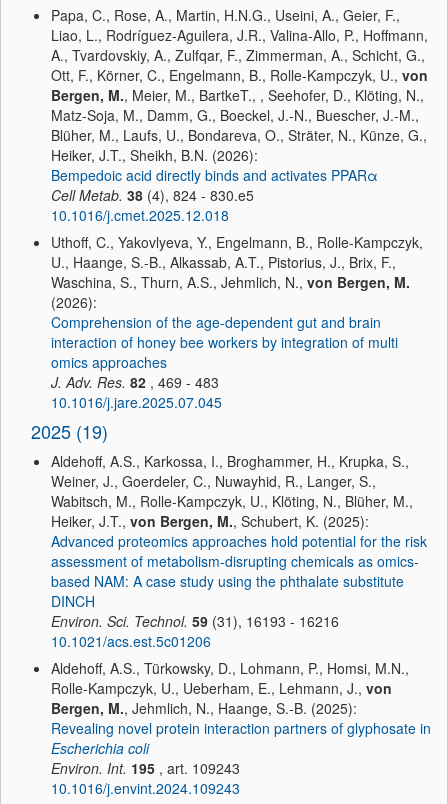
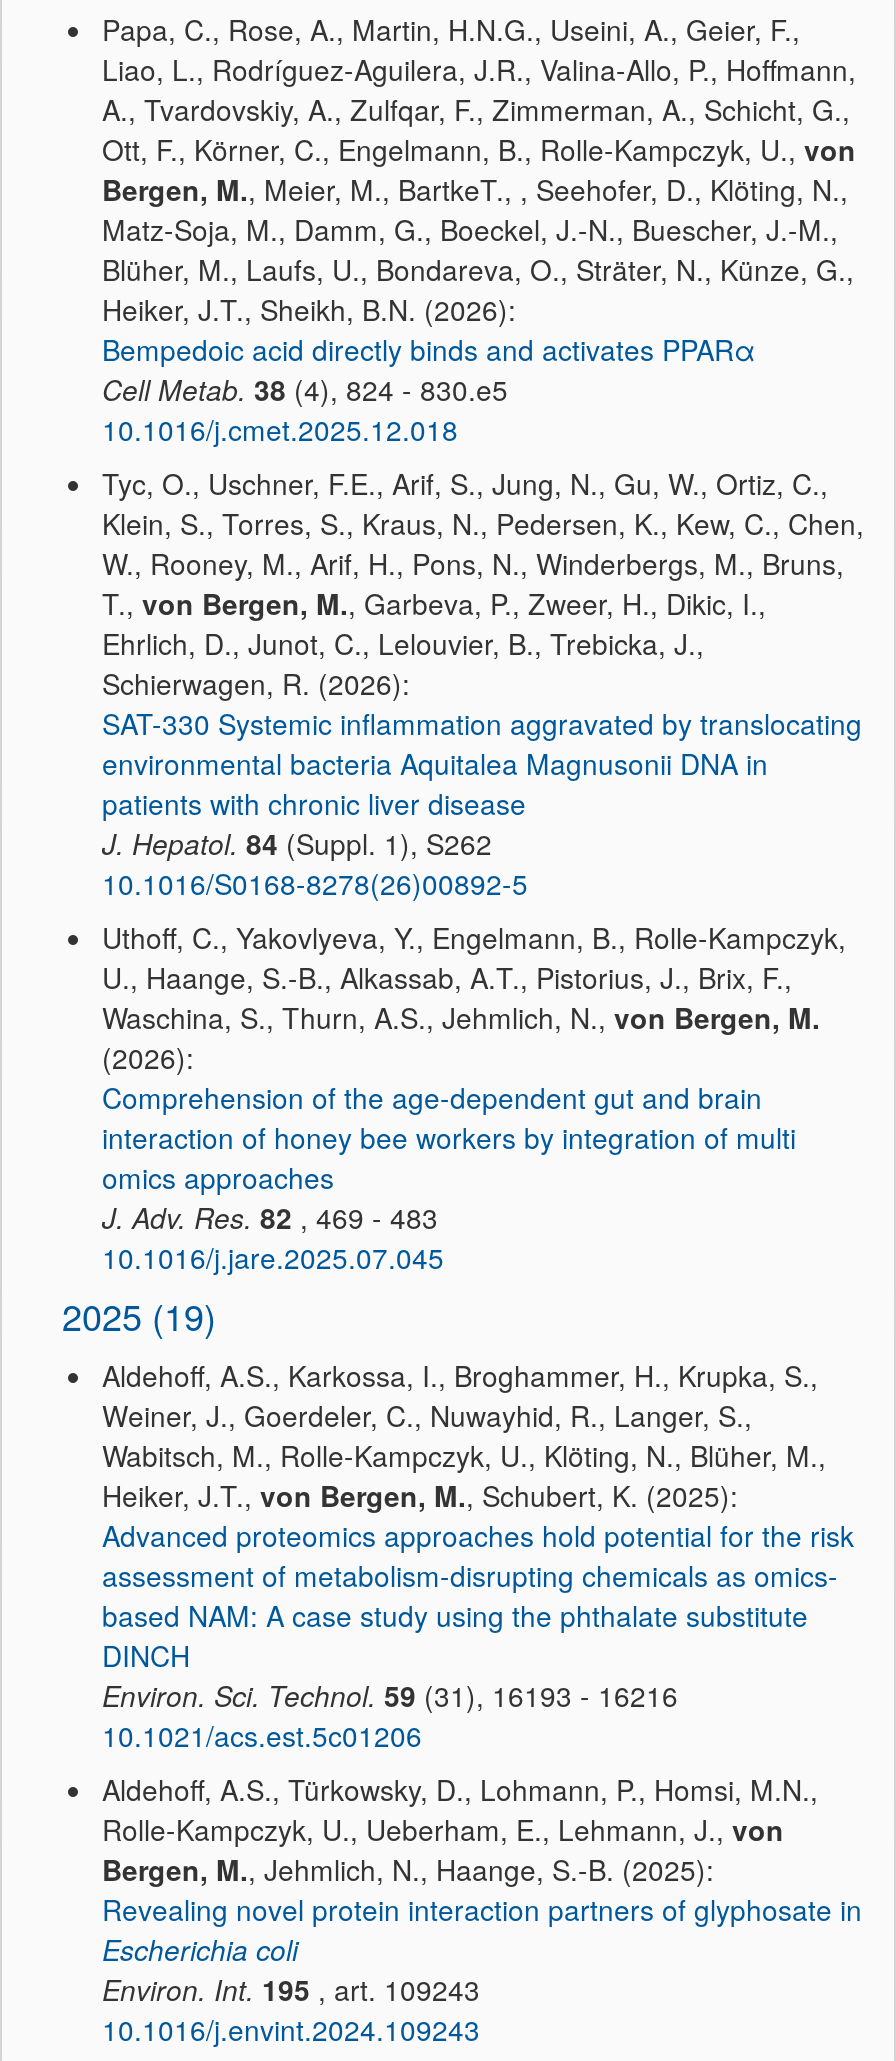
+ Tyc, O., Uschner, F.E., Arif, S., Jung, N., Gu, W., Ortiz, C.,
+ Klein, S., Torres, S., Kraus, N., Pedersen, K., Kew, C., Chen,
+ W., Rooney, M., Arif, H., Pons, N., Winderbergs, M., Bruns,
+ T., von Bergen, M., Garbeva, P., Zweer, H., Dikic, I.,
+ Ehrlich, D., Junot, C., Lelouvier, B., Trebicka, J.,
+ Schierwagen, R. (2026):
+ SAT-330 Systemic inflammation aggravated by translocating
+ environmental bacteria Aquitalea Magnusonii DNA in
+ patients with chronic liver disease
+ J. Hepatol. 84 (Suppl. 1), S262
+ 10.1016/S0168-8278(26)00892-5
